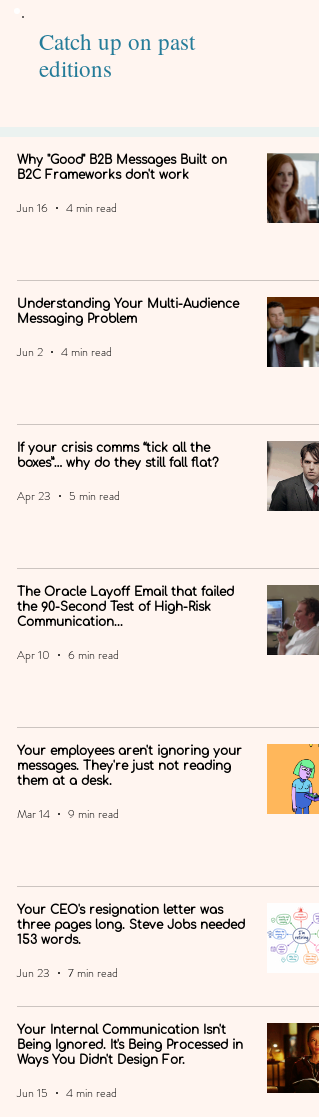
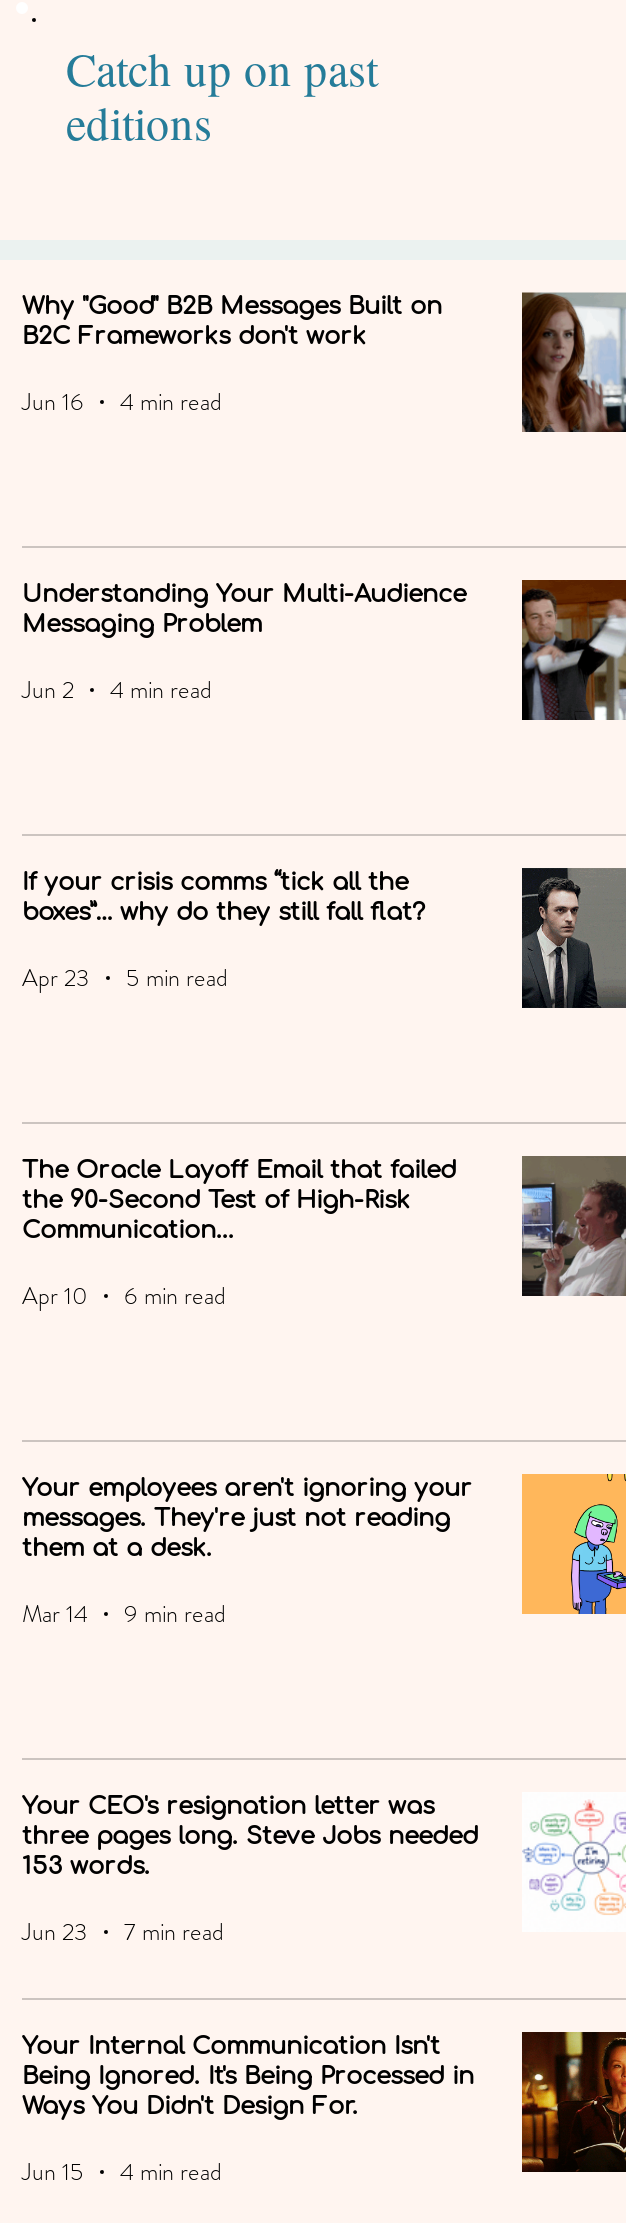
- [image]
+ [image]
